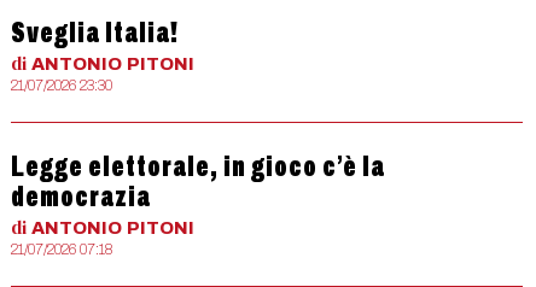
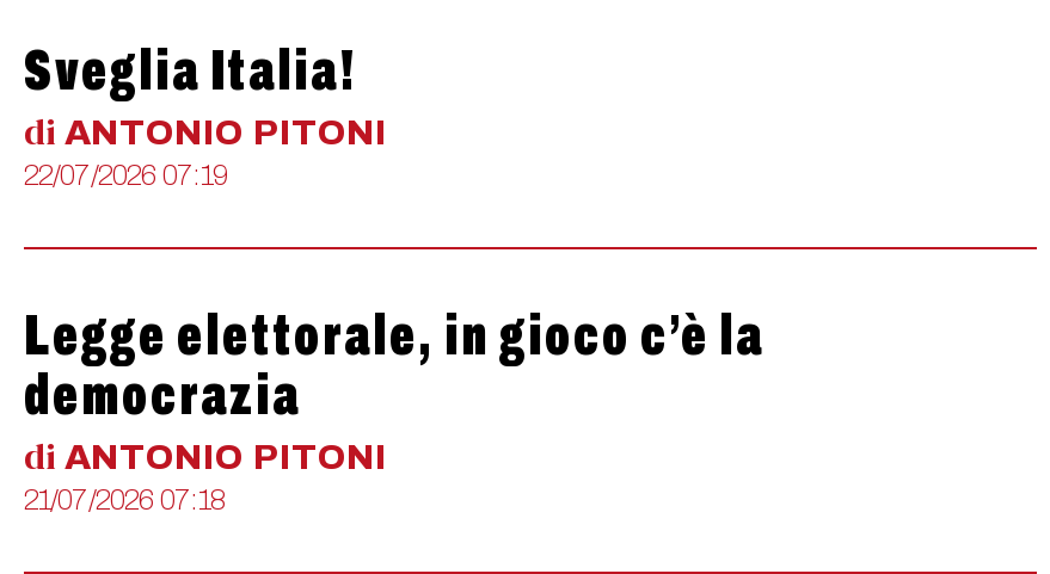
- 21/07/2026 23:30
+ 22/07/2026 07:19
